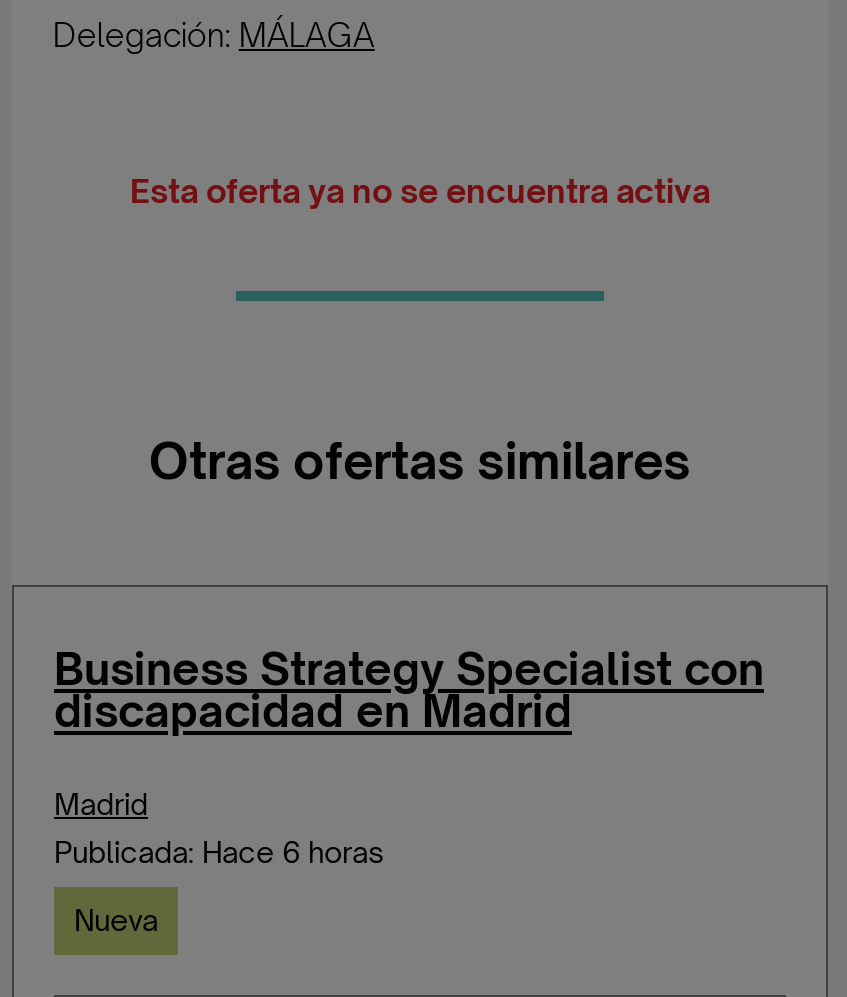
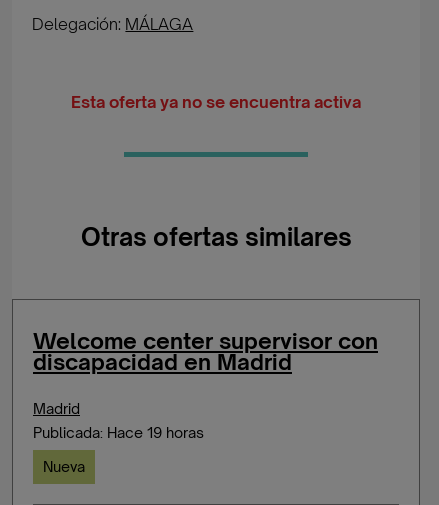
- Business Strategy Specialist con
+ Welcome center supervisor con

- Publicada: Hace 6 horas
+ Publicada: Hace 19 horas
